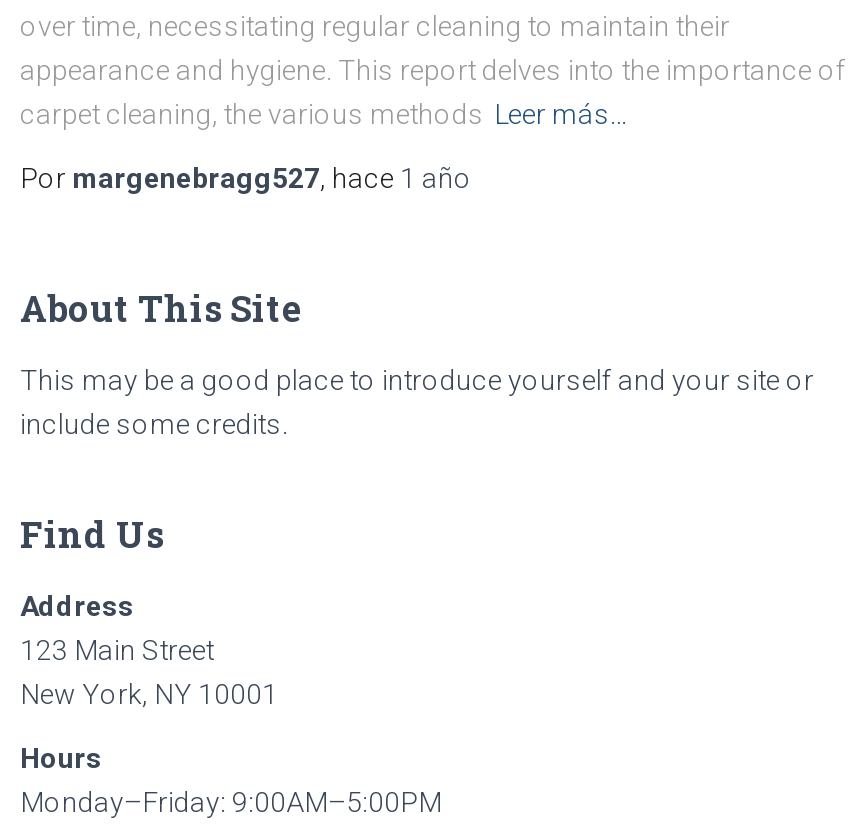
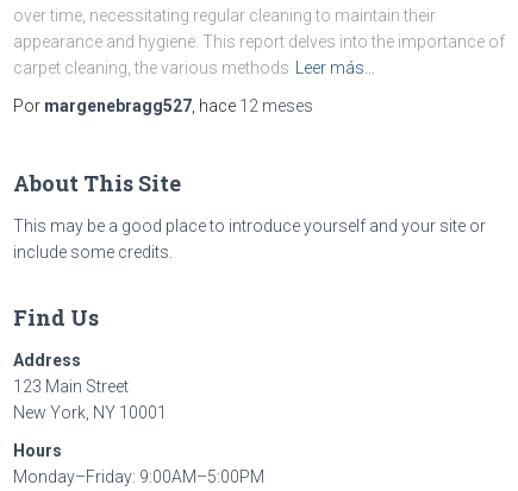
- Por margenebragg527, hace 1 año
+ Por margenebragg527, hace 12 meses
